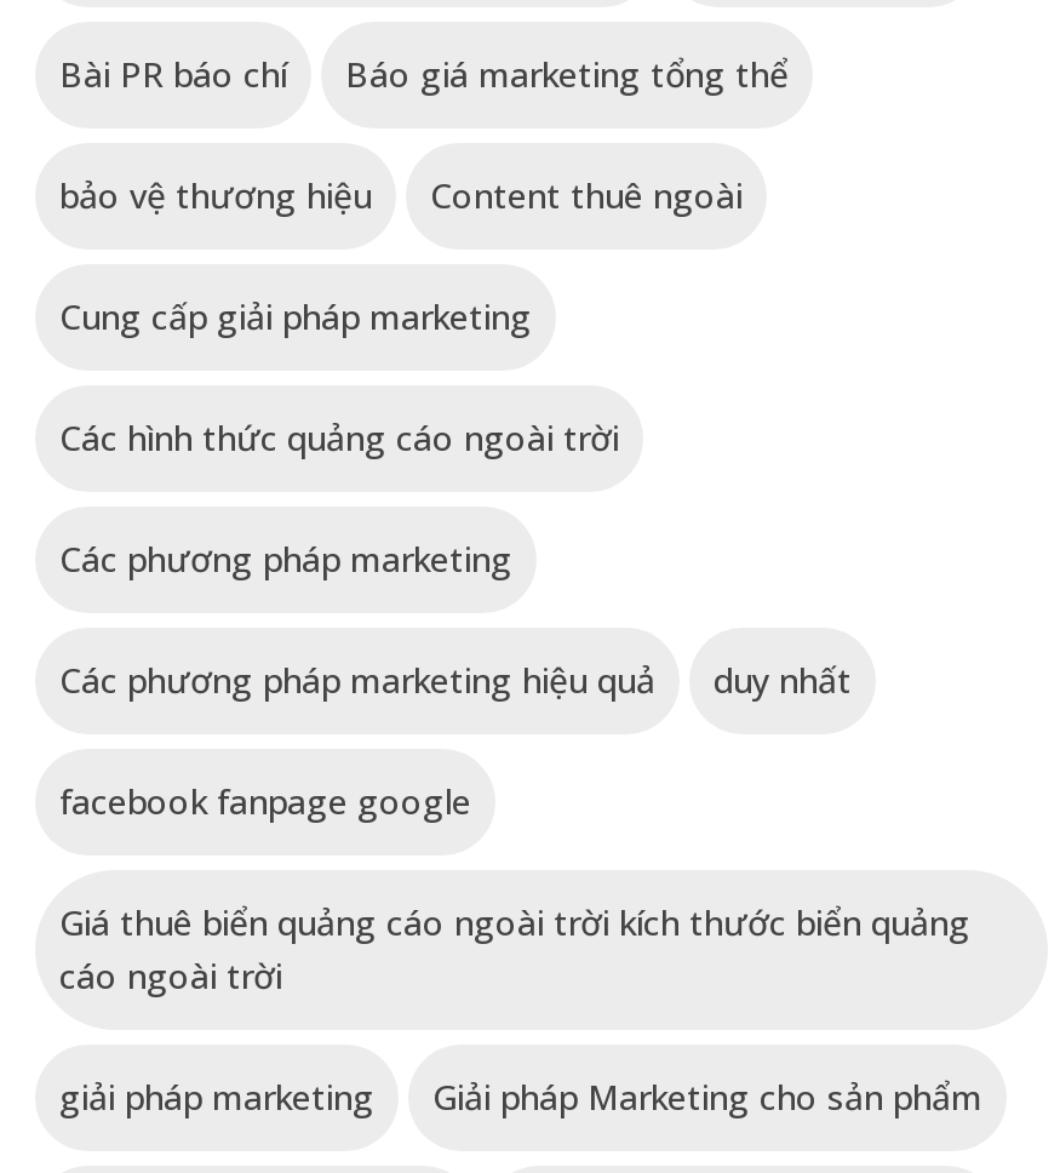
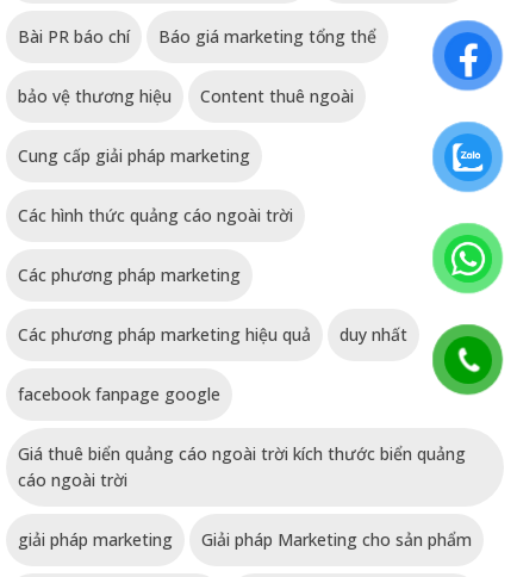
+ [image]

+ [image]

+ [image]

+ [image]
